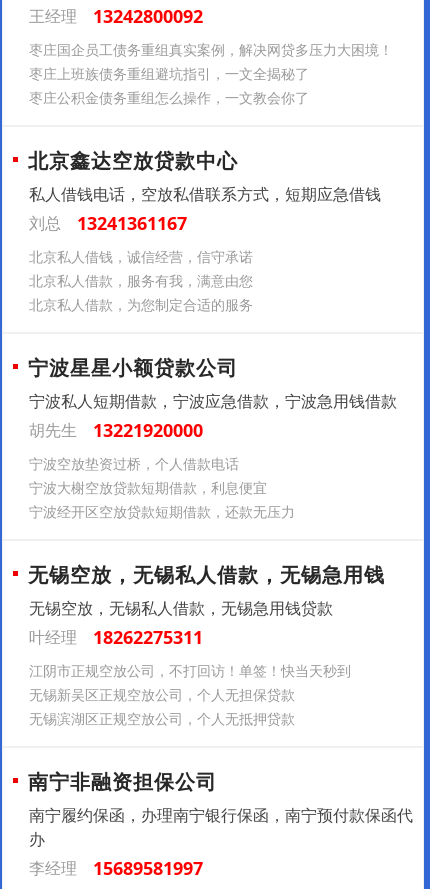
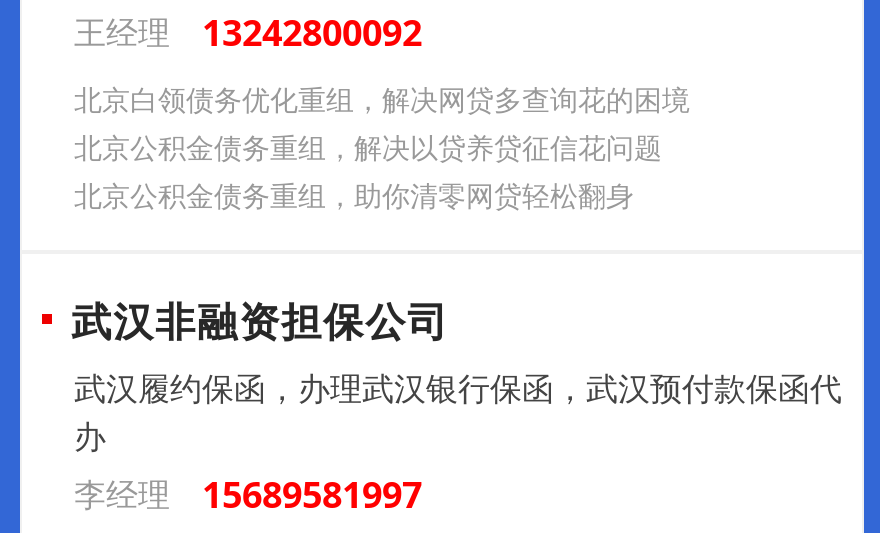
- 枣庄国企员工债务重组真实案例，解决网贷多压力大困境！
- 枣庄上班族债务重组避坑指引，一文全揭秘了
- 枣庄公积金债务重组怎么操作，一文教会你了
- 北京鑫达空放贷款中心
- 私人借钱电话，空放私借联系方式，短期应急借钱
- 刘总
- 13241361167
- 北京私人借钱，诚信经营，信守承诺
- 北京私人借款，服务有我，满意由您
- 北京私人借款，为您制定合适的服务
- 宁波星星小额贷款公司
- 宁波私人短期借款，宁波应急借款，宁波急用钱借款
- 胡先生
- 13221920000
- 宁波空放垫资过桥，个人借款电话
- 宁波大榭空放贷款短期借款，利息便宜
- 宁波经开区空放贷款短期借款，还款无压力
- 无锡空放，无锡私人借款，无锡急用钱
- 无锡空放，无锡私人借款，无锡急用钱贷款
- 叶经理
- 18262275311
- ‌江阴市‌正规空放公司，不打回访！单签！快当天秒到
- 无锡‌新吴区正规空放公司，个人无担保贷款
- 无锡‌滨湖区正规空放公司，个人无抵押贷款
- 南宁非融资担保公司
- 南宁履约保函，办理南宁银行保函，南宁预付款保函代
+ 北京白领债务优化重组，解决网贷多查询花的困境
+ 北京公积金债务重组，解决以贷养贷征信花问题
+ 北京公积金债务重组，助你清零网贷轻松翻身
+ 武汉非融资担保公司
+ 武汉履约保函，办理武汉银行保函，武汉预付款保函代
